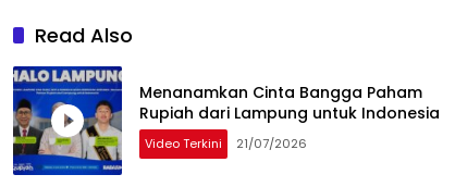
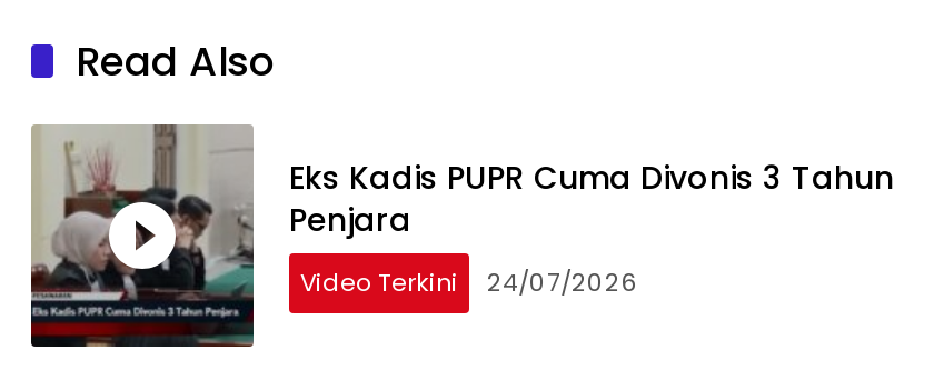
- [image]
- Menanamkan Cinta Bangga Paham
- Rupiah dari Lampung untuk Indonesia
+ [image]
+ Eks Kadis PUPR Cuma Divonis 3 Tahun
+ Penjara

- Video Terkini 21/07/2026
+ Video Terkini 24/07/2026
